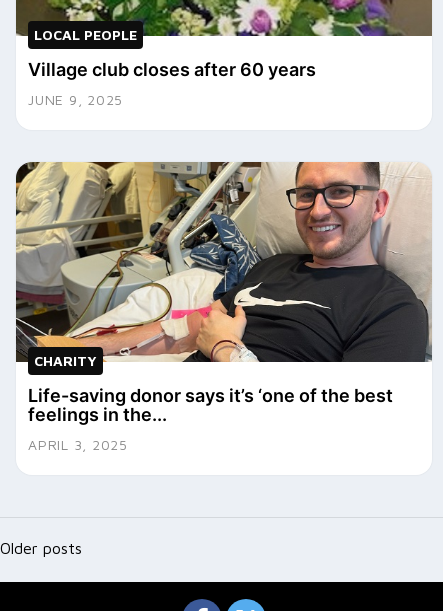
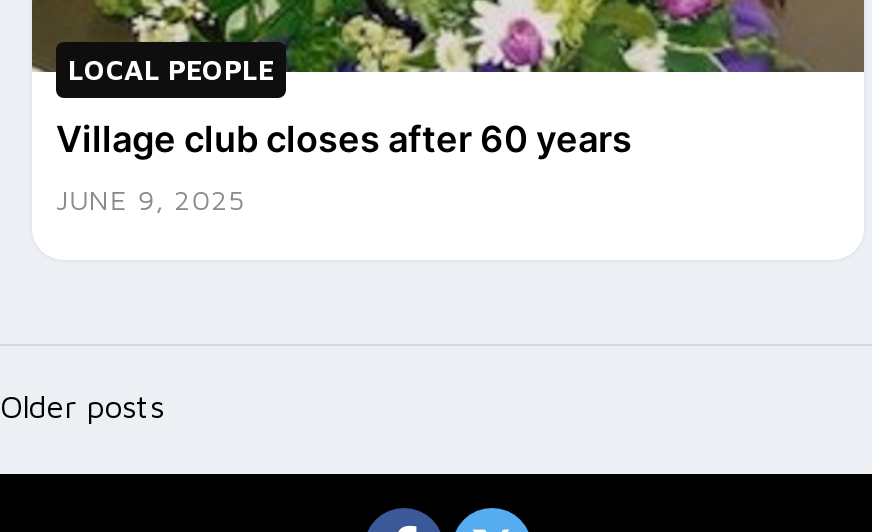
- [image]
- CHARITY
- Life-saving donor says it’s ‘one of the best
- feelings in the...
- APRIL 3, 2025
